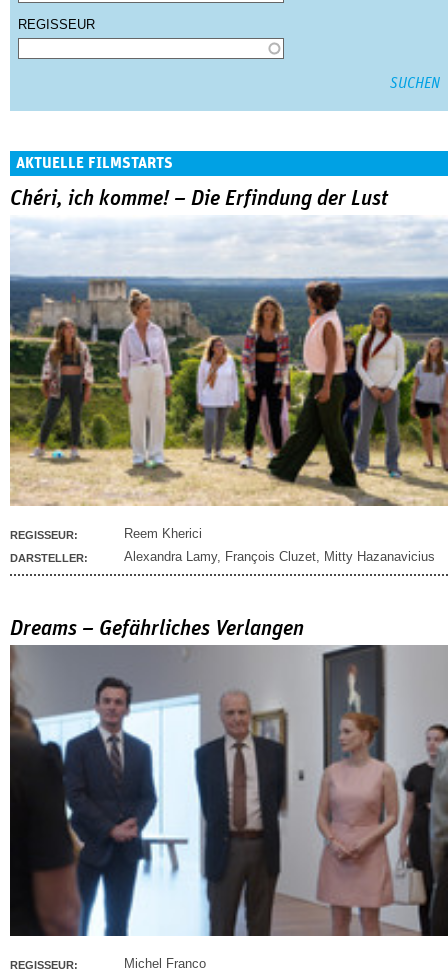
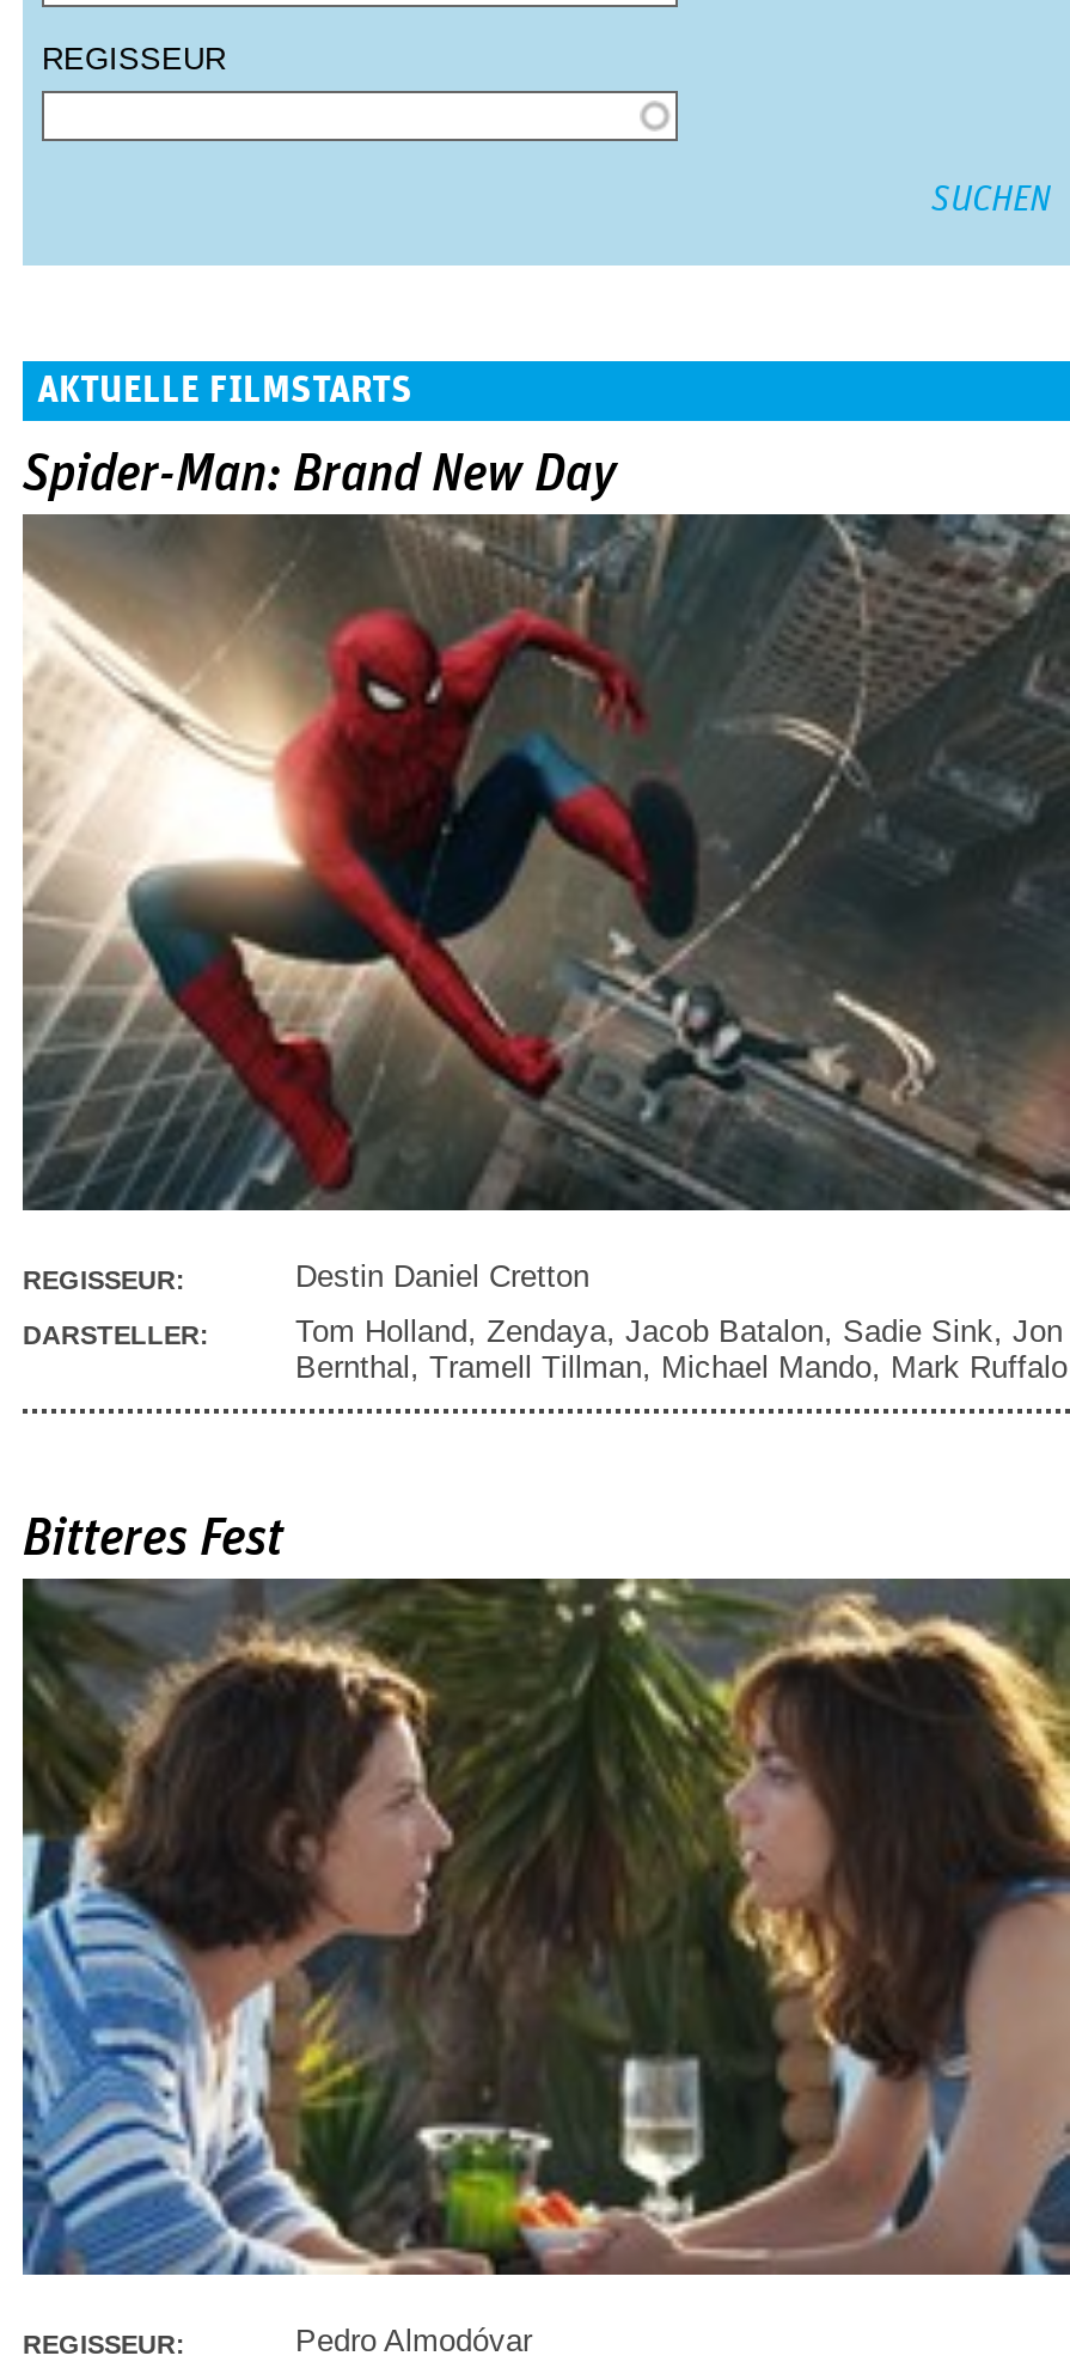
- Chéri, ich komme! – Die Erfindung der Lust
+ Spider-Man: Brand New Day

- [image]
- Reem Kherici
+ [image]
+ Destin Daniel Cretton

- Alexandra Lamy, François Cluzet, Mitty Hazanavicius
+ Tom Holland, Zendaya, Jacob Batalon, Sadie Sink, Jon
+ Bernthal, Tramell Tillman, Michael Mando, Mark Ruffalo

- Dreams – Gefährliches Verlangen
+ Bitteres Fest

- [image]
- Michel Franco
+ [image]
+ Pedro Almodóvar
